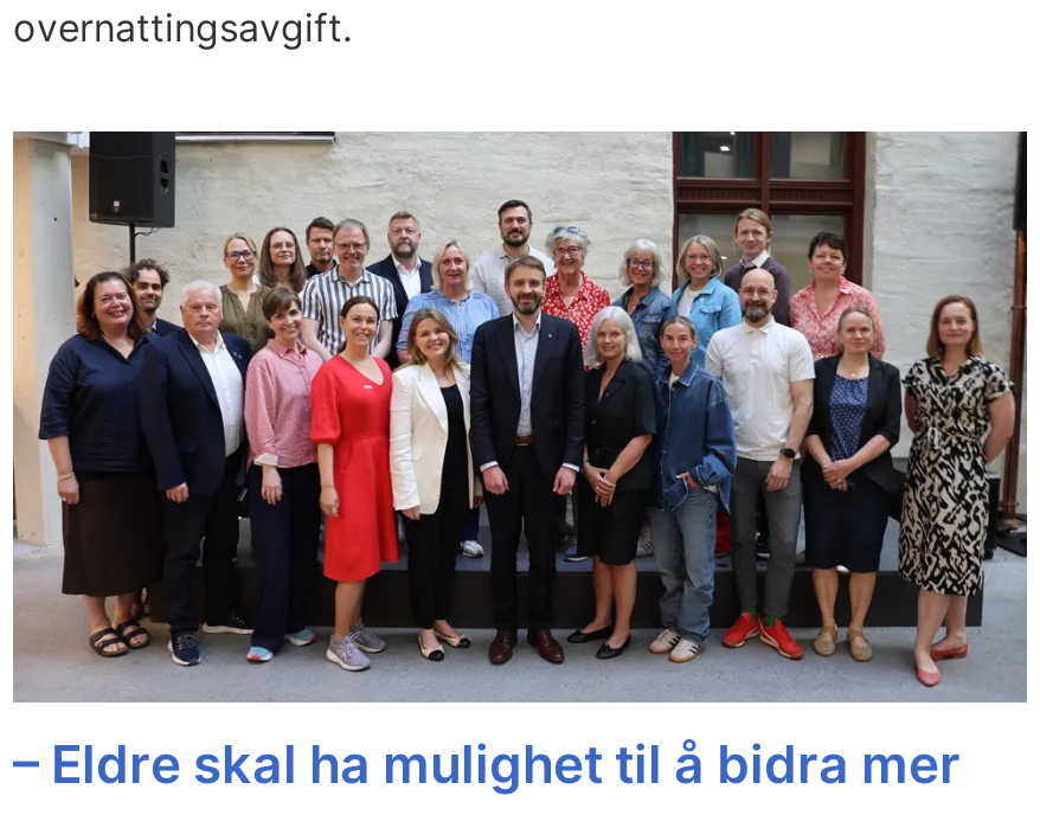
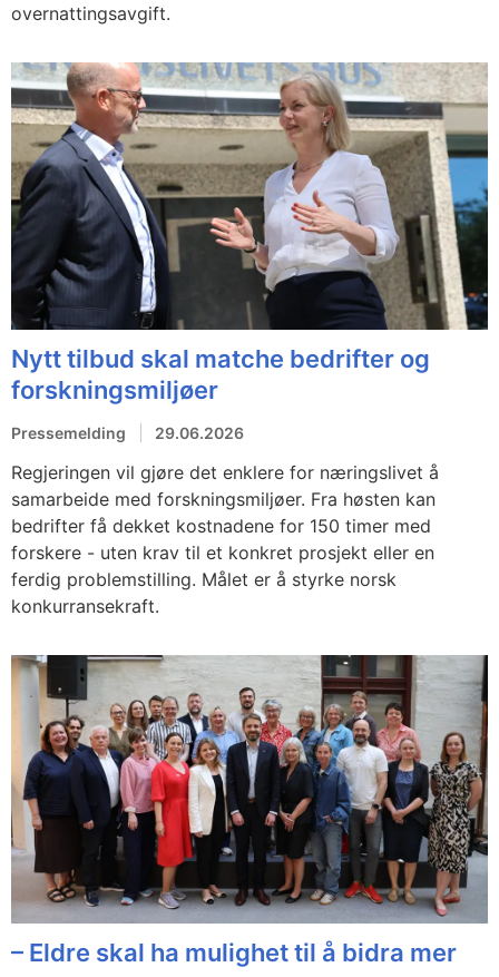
+ [image]
+ Nytt tilbud skal matche bedrifter og
+ forskningsmiljøer
+ Pressemelding
+ 29.06.2026
+ Regjeringen vil gjøre det enklere for næringslivet å
+ samarbeide med forskningsmiljøer. Fra høsten kan
+ bedrifter få dekket kostnadene for 150 timer med
+ forskere - uten krav til et konkret prosjekt eller en
+ ferdig problemstilling. Målet er å styrke norsk
+ konkurransekraft.
